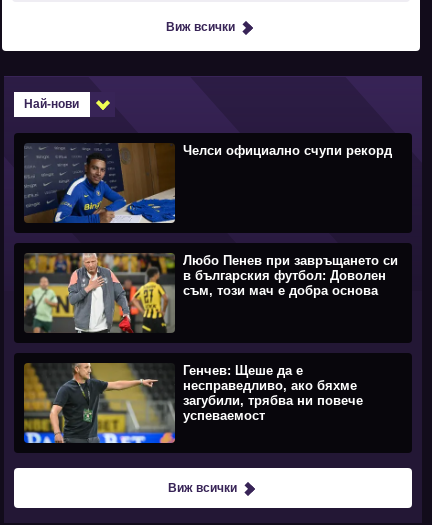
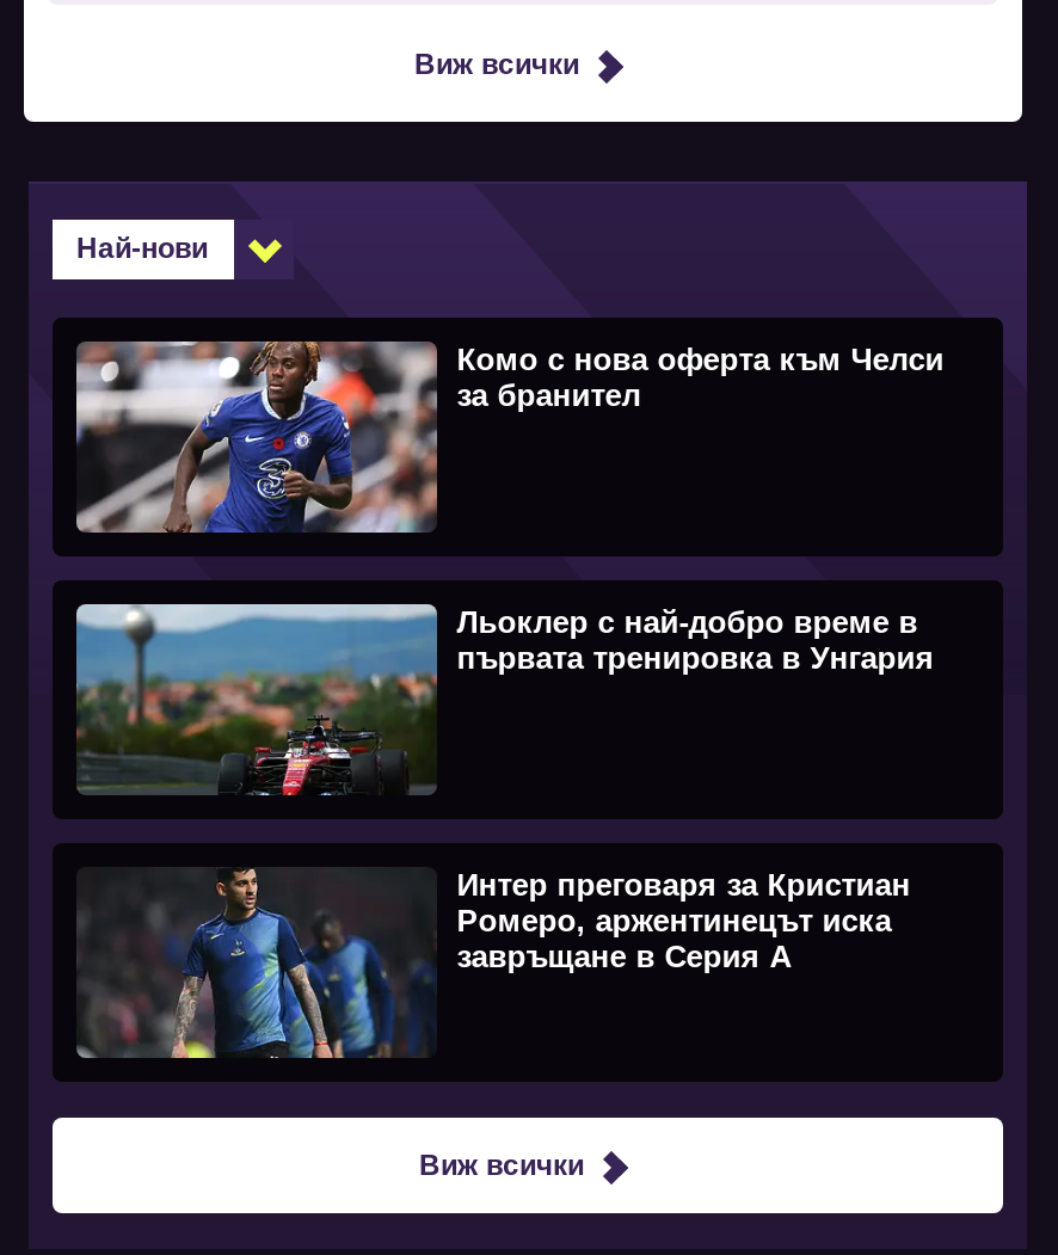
- [image]
- Челси официално счупи рекорд
+ [image]
+ Комо с нова оферта към Челси
+ за бранител

- [image]
- Любо Пенев при завръщането си
- в българския футбол: Доволен
- съм, този мач е добра основа
+ [image]
+ Льоклер с най-добро време в
+ първата тренировка в Унгария

- [image]
- Генчев: Щеше да е
- несправедливо, ако бяхме
- загубили, трябва ни повече
- успеваемост
+ [image]
+ Интер преговаря за Кристиан
+ Ромеро, аржентинецът иска
+ завръщане в Серия А
